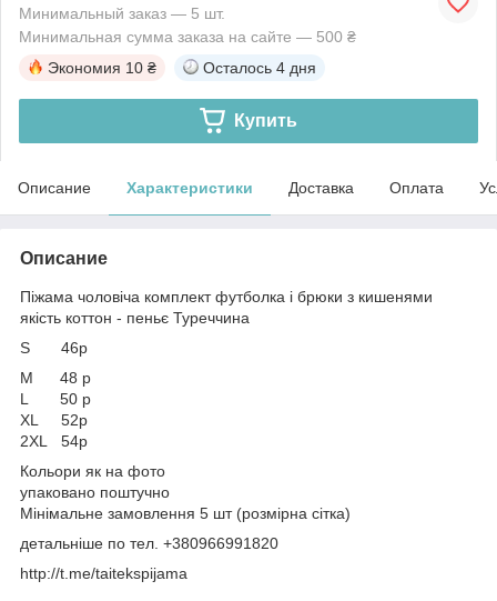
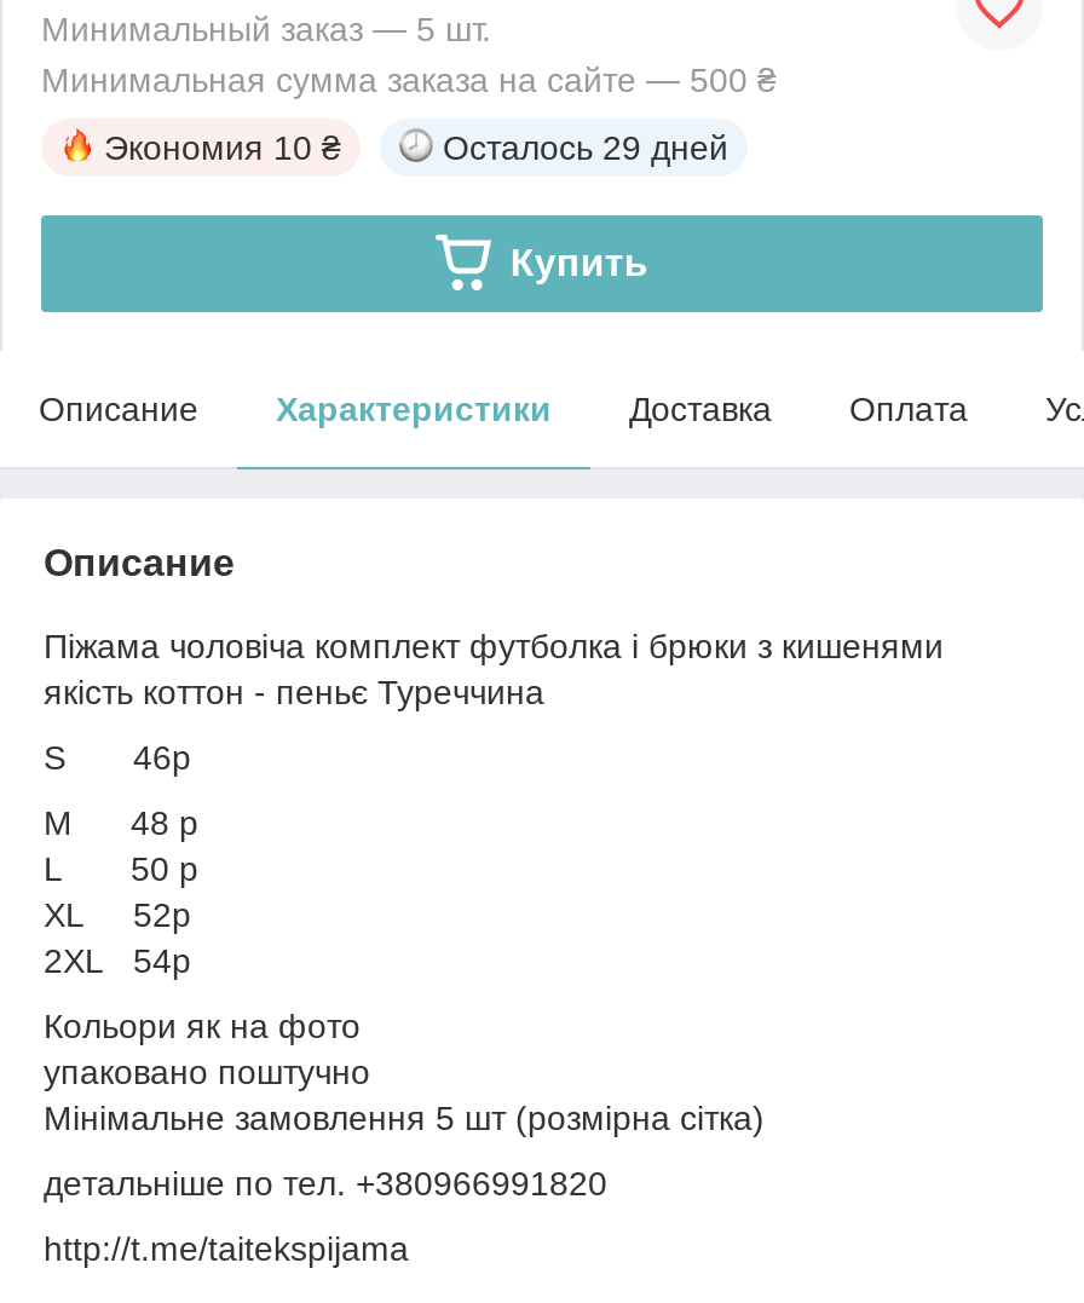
- Осталось 4 дня
+ Осталось 29 дней
